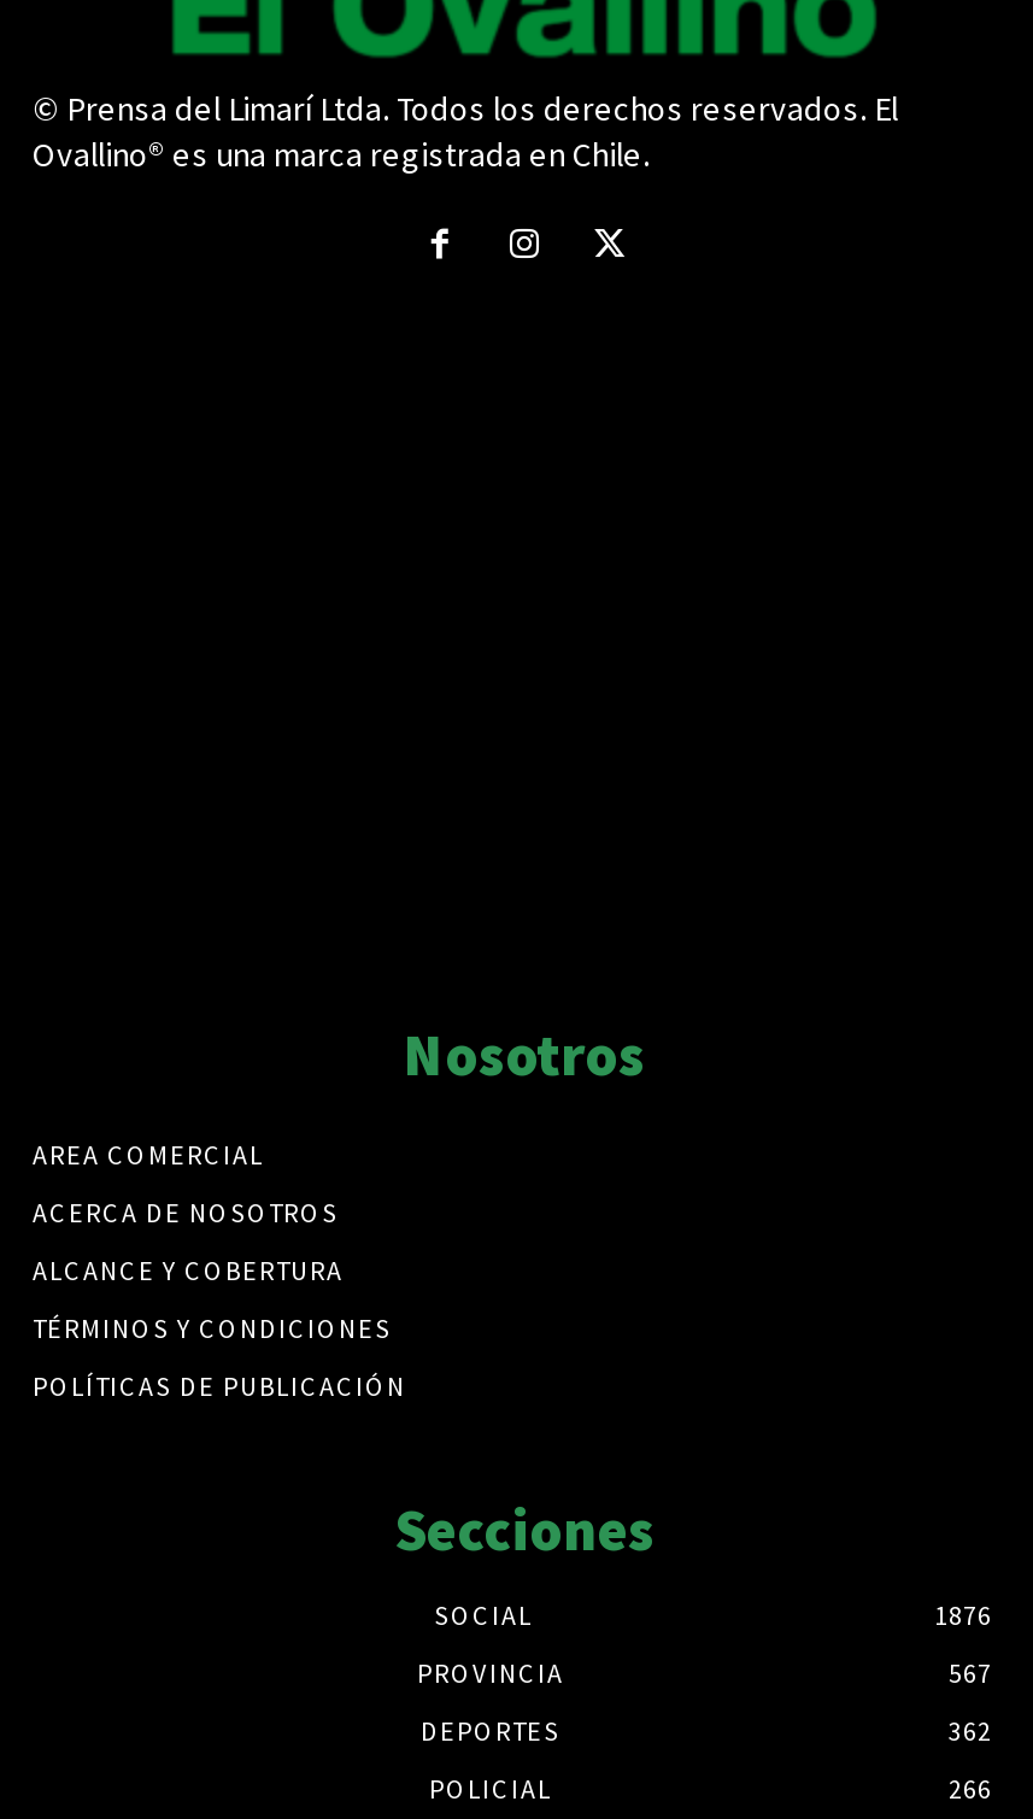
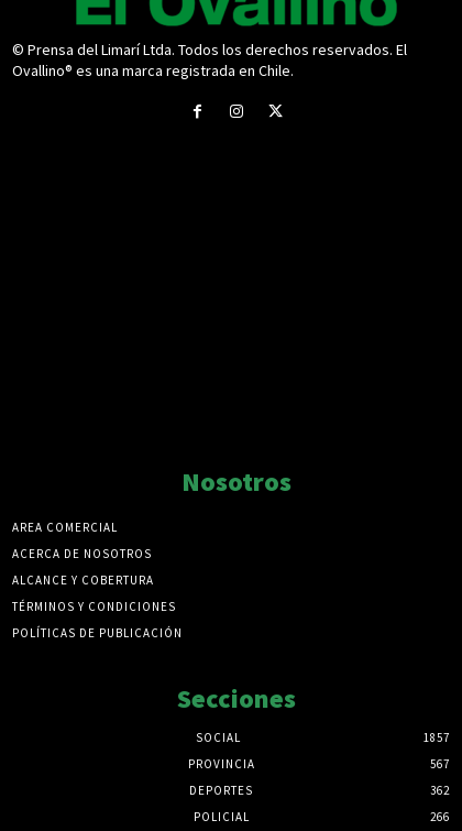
- 1876
+ 1857
